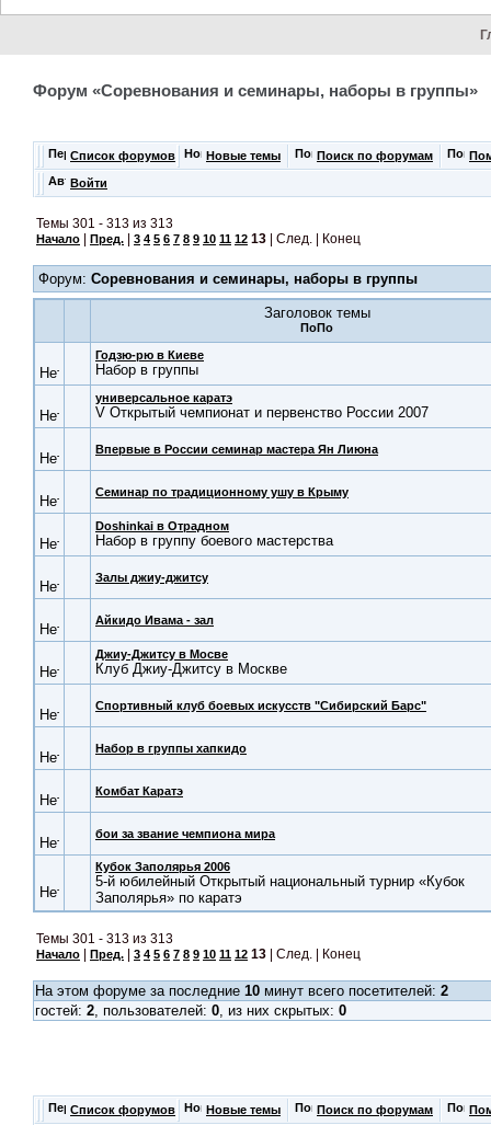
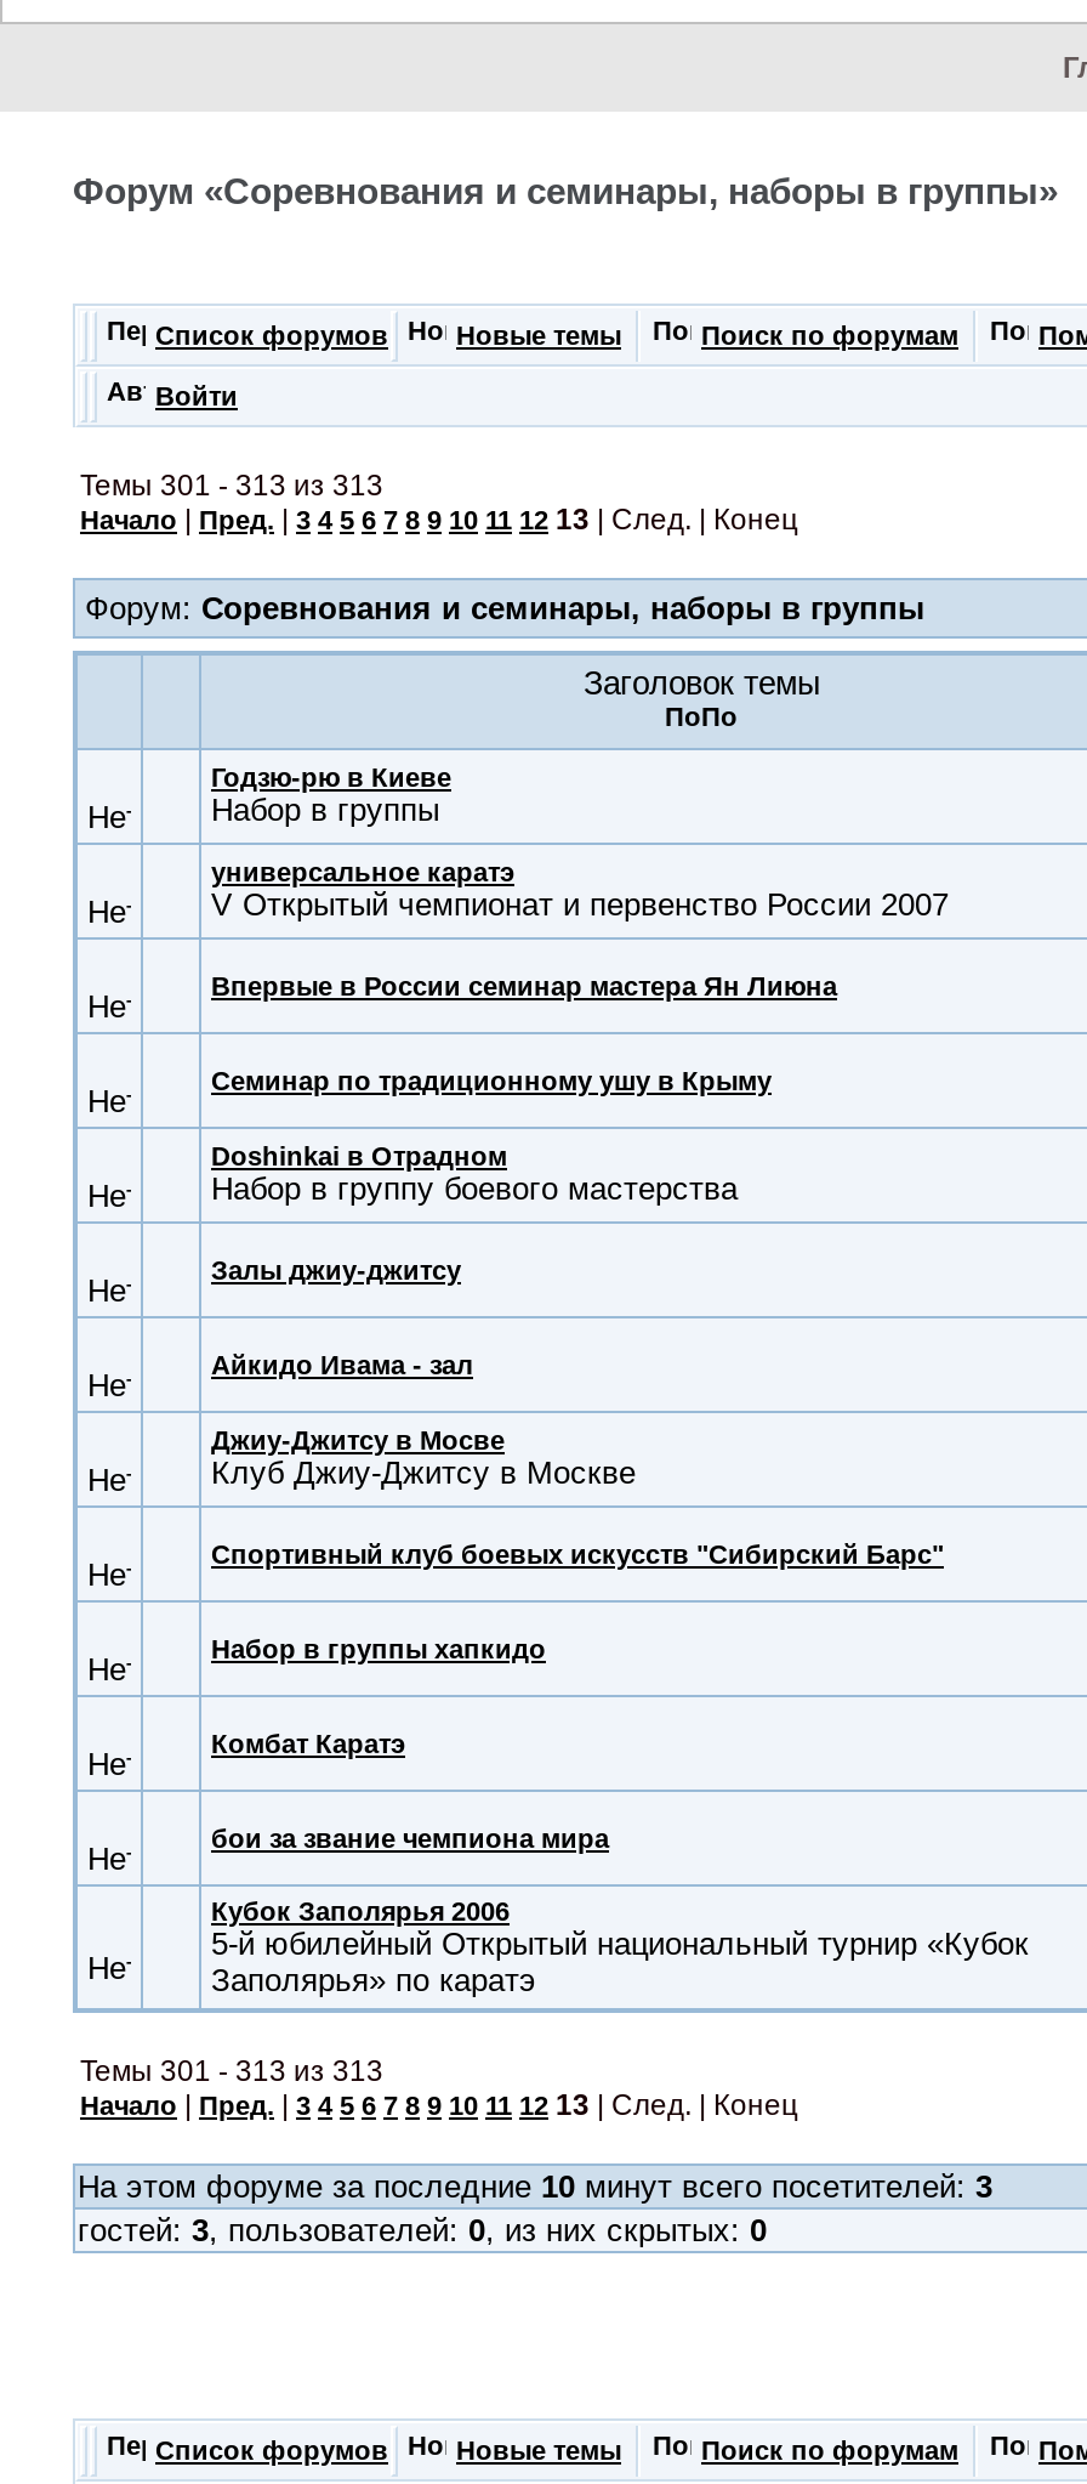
- На этом форуме за последние 10 минут всего посетителей: 2
+ На этом форуме за последние 10 минут всего посетителей: 3

- гостей: 2, пользователей: 0, из них скрытых: 0
+ гостей: 3, пользователей: 0, из них скрытых: 0
